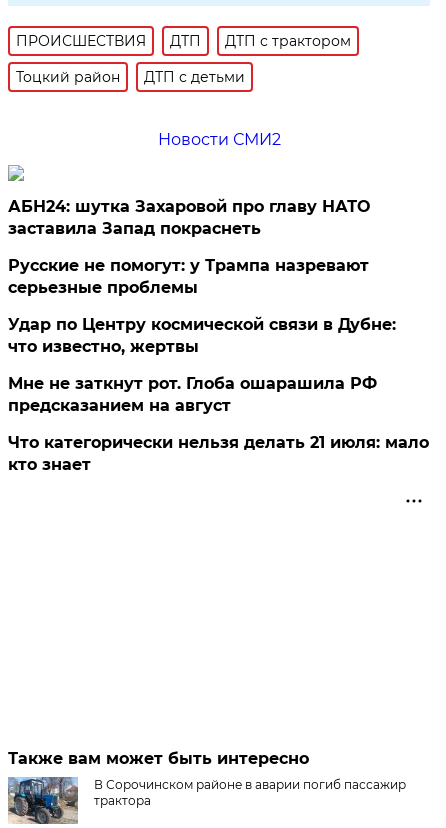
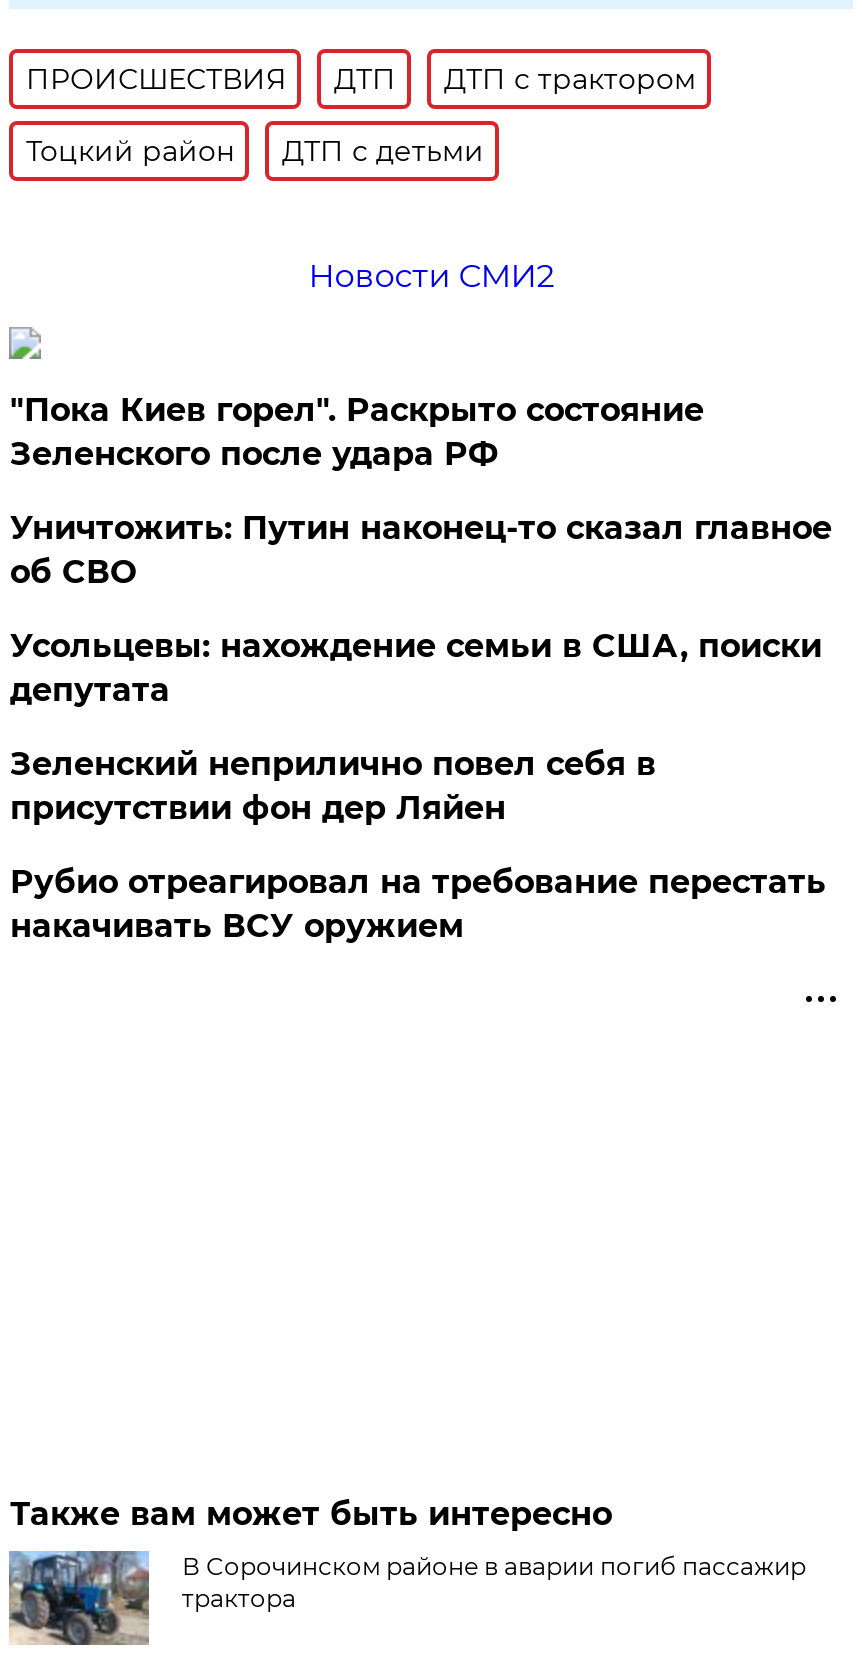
- АБН24: шутка Захаровой про главу НАТО
- заставила Запад покраснеть
+ "Пока Киев горел". Раскрыто состояние
+ Зеленского после удара РФ

- Русские не помогут: у Трампа назревают
- серьезные проблемы
+ Уничтожить: Путин наконец-то сказал главное
+ об СВО

- Удар по Центру космической связи в Дубне:
- что известно, жертвы
+ Усольцевы: нахождение семьи в США, поиски
+ депутата

- Мне не заткнут рот. Глоба ошарашила РФ
- предсказанием на август
+ Зеленский неприлично повел cебя в
+ присутствии фон дер Ляйен

- Что категорически нельзя делать 21 июля: мало
- кто знает
+ Рубио отреагировал на требование перестать
+ накачивать ВСУ оружием
